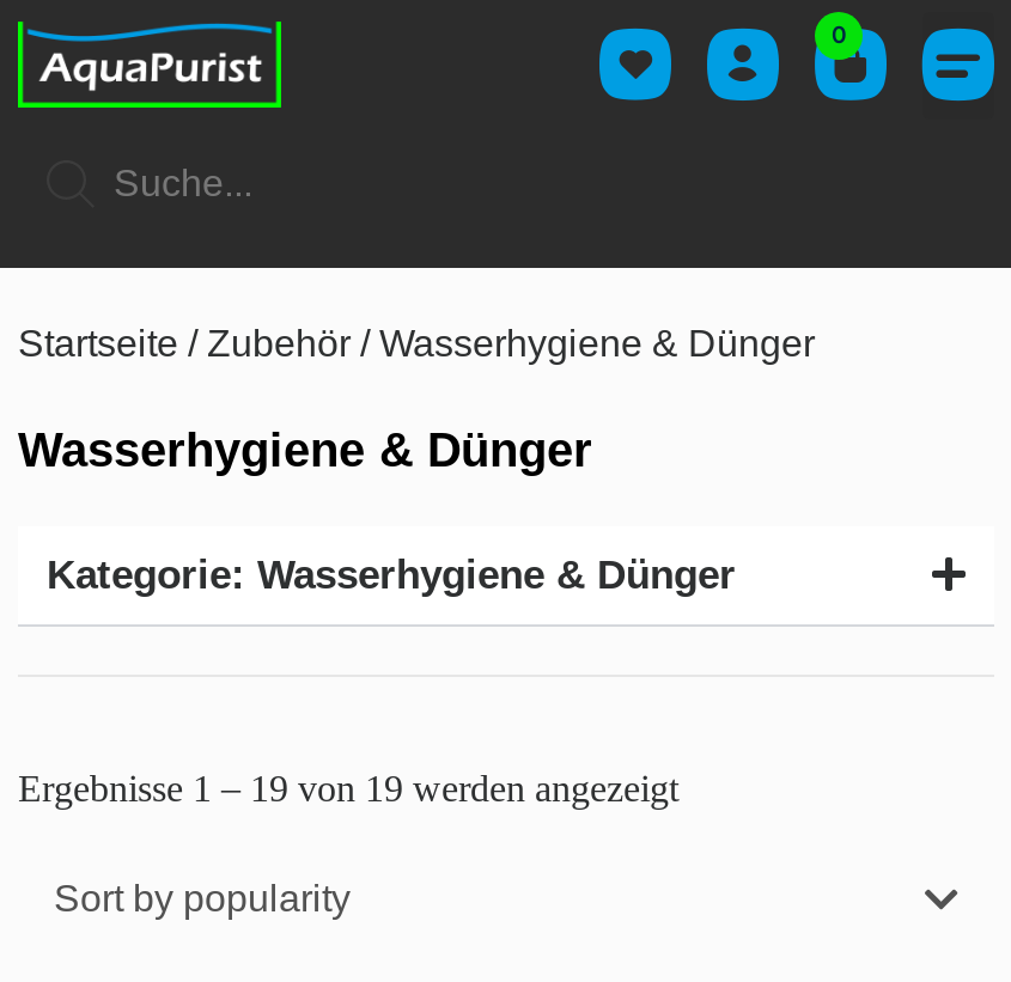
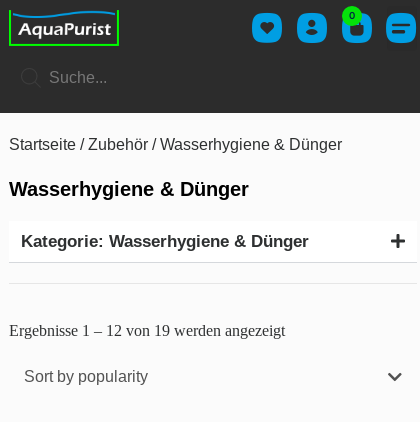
- Ergebnisse 1 – 19 von 19 werden angezeigt
+ Ergebnisse 1 – 12 von 19 werden angezeigt
